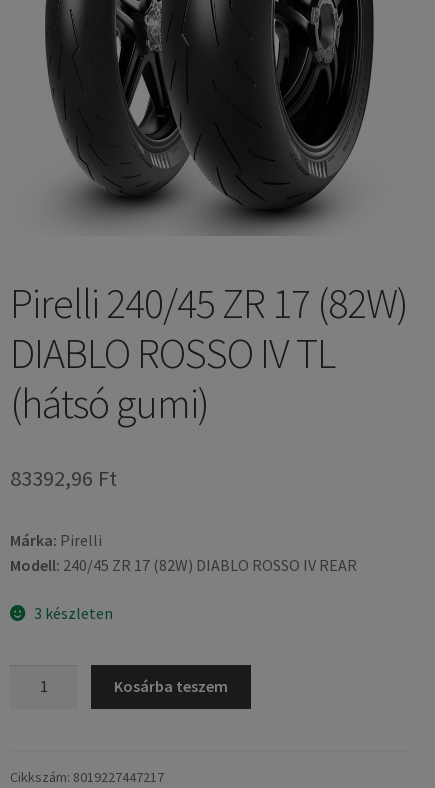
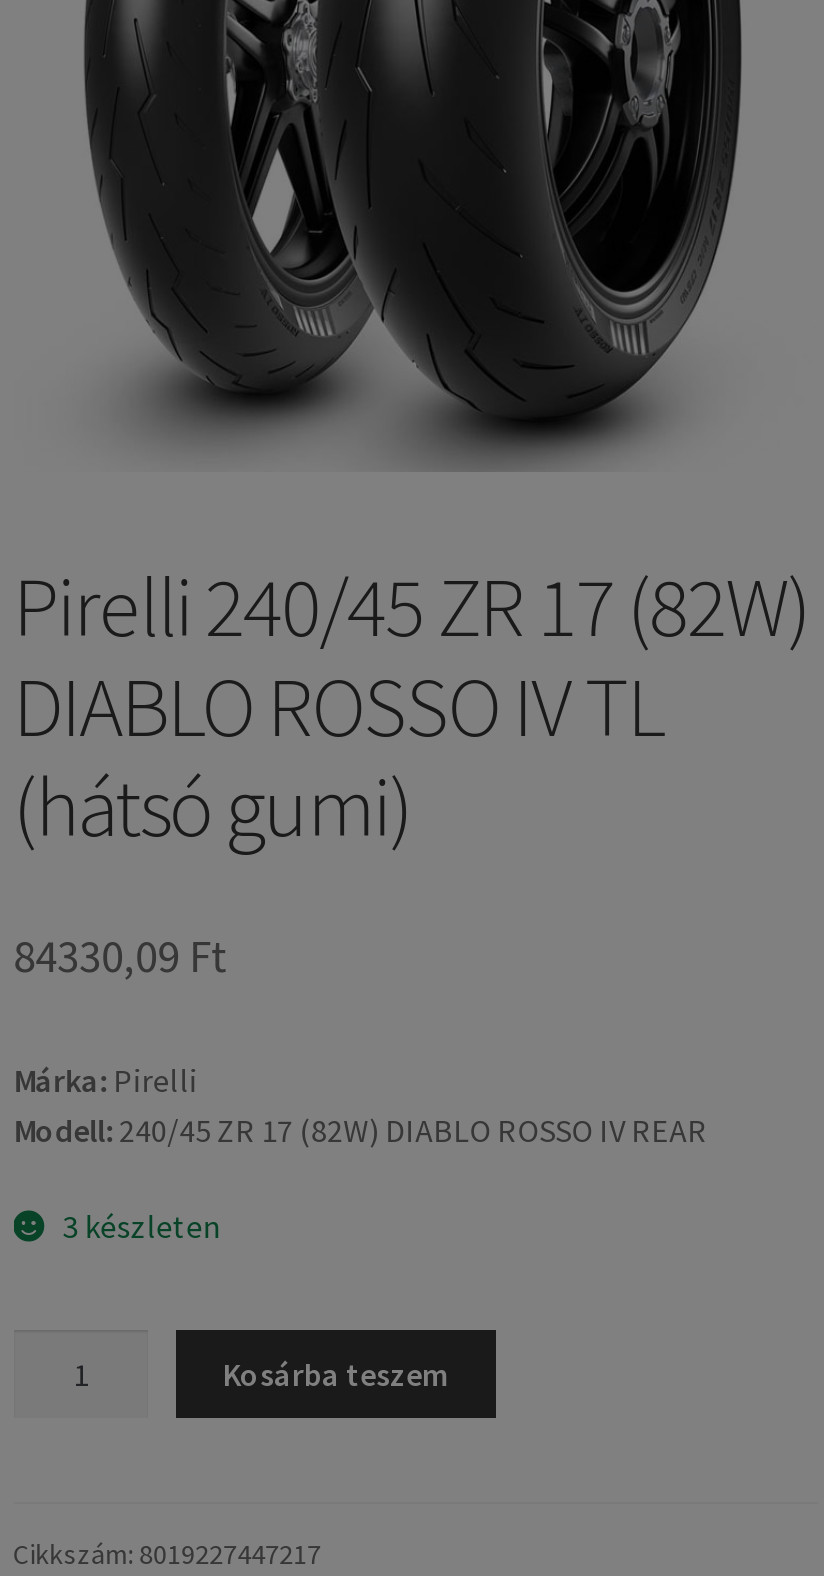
- 83392,96 Ft
+ 84330,09 Ft
